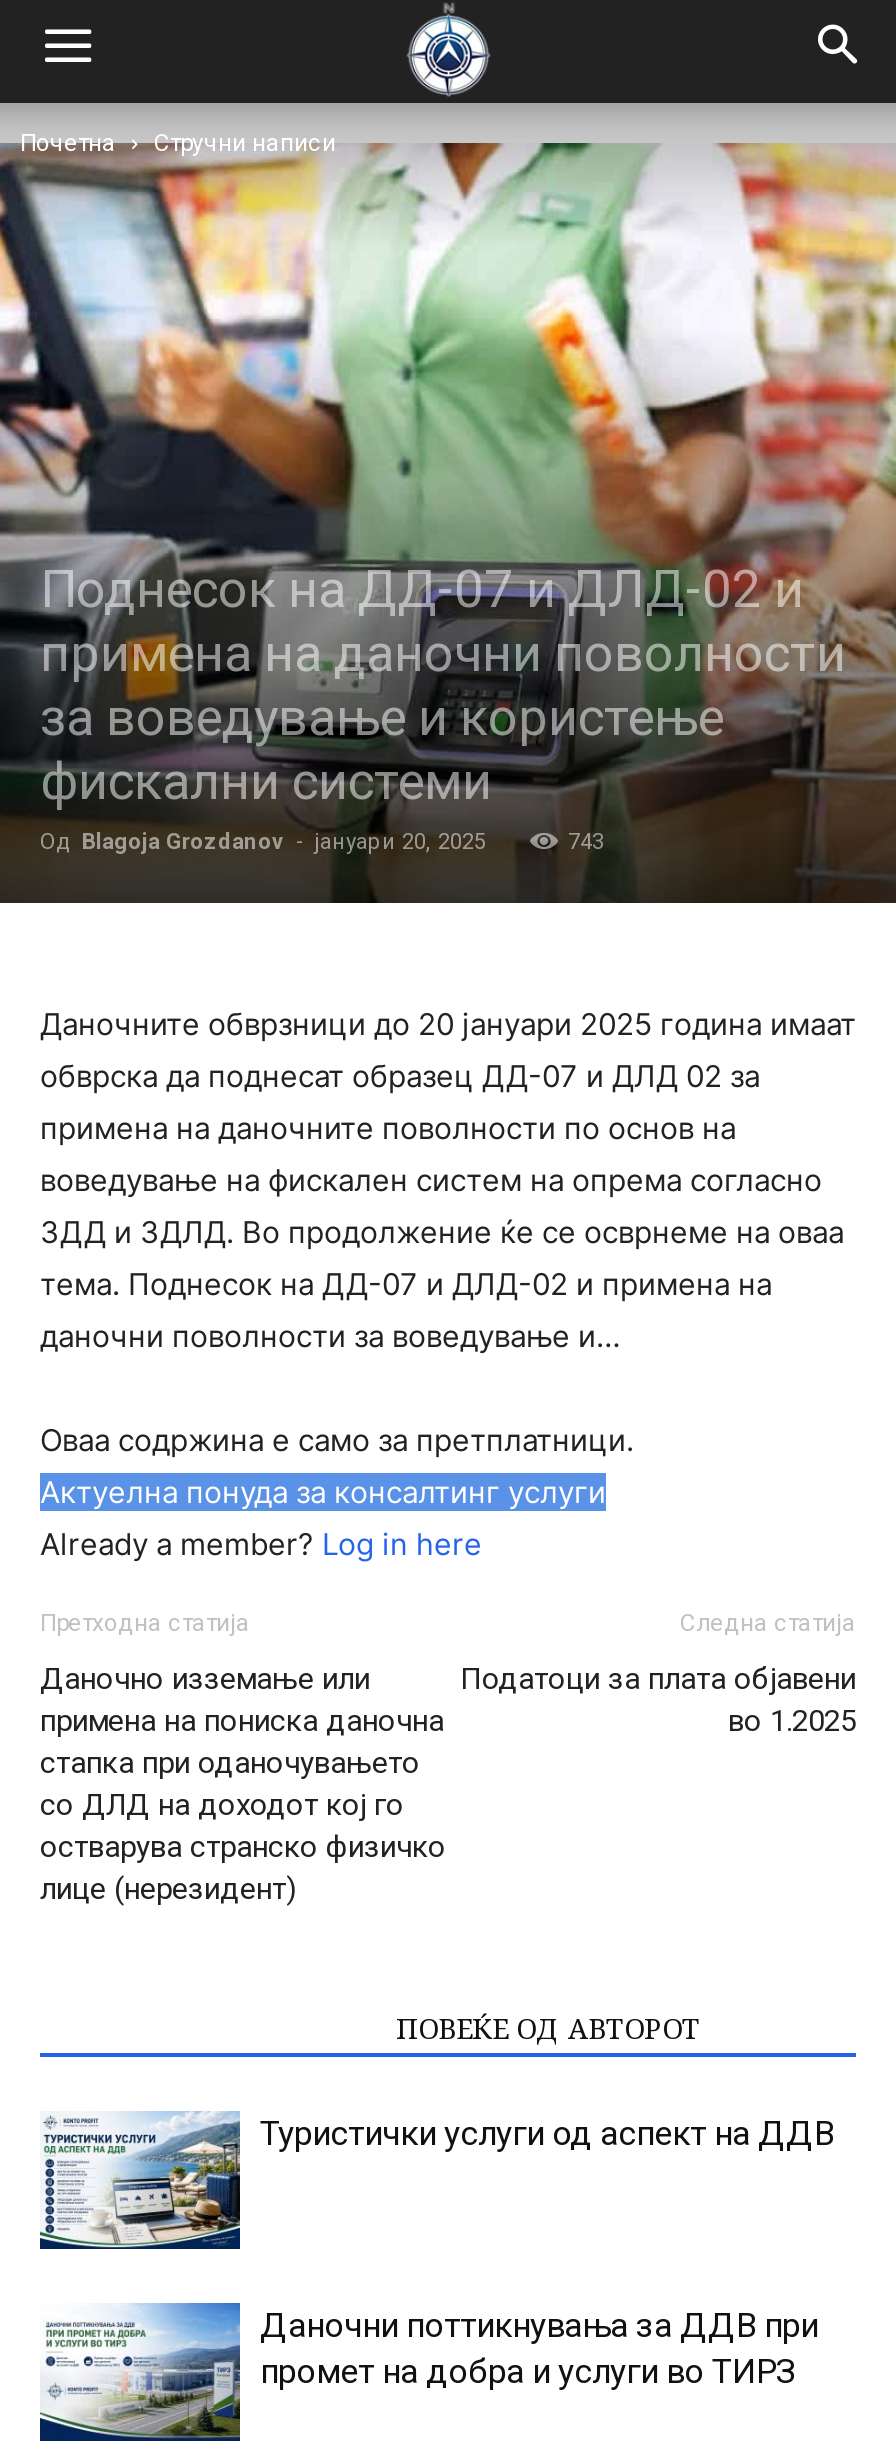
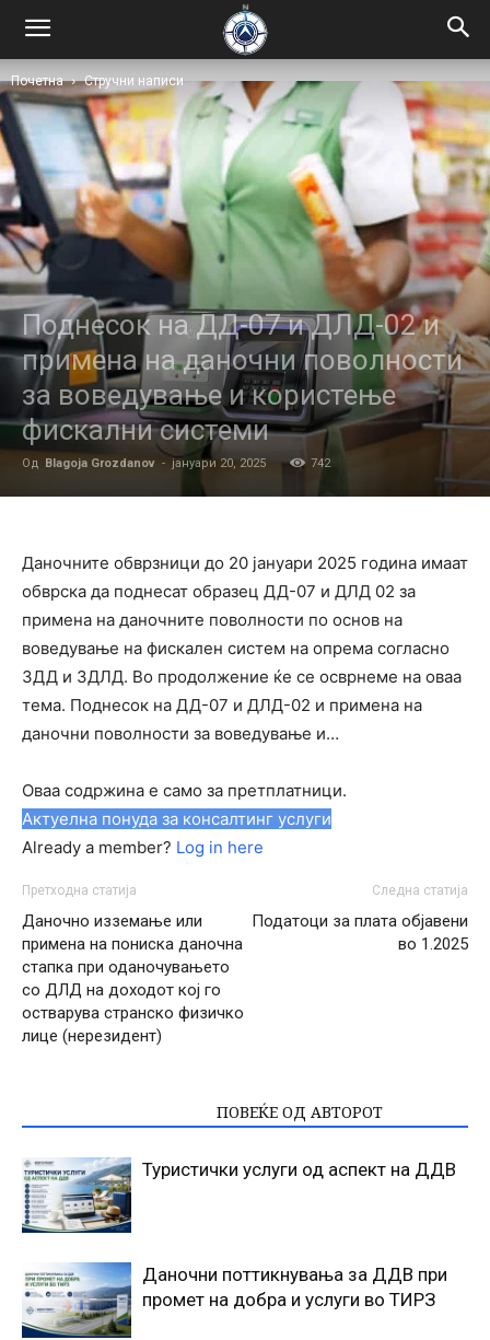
- 743
+ 742
